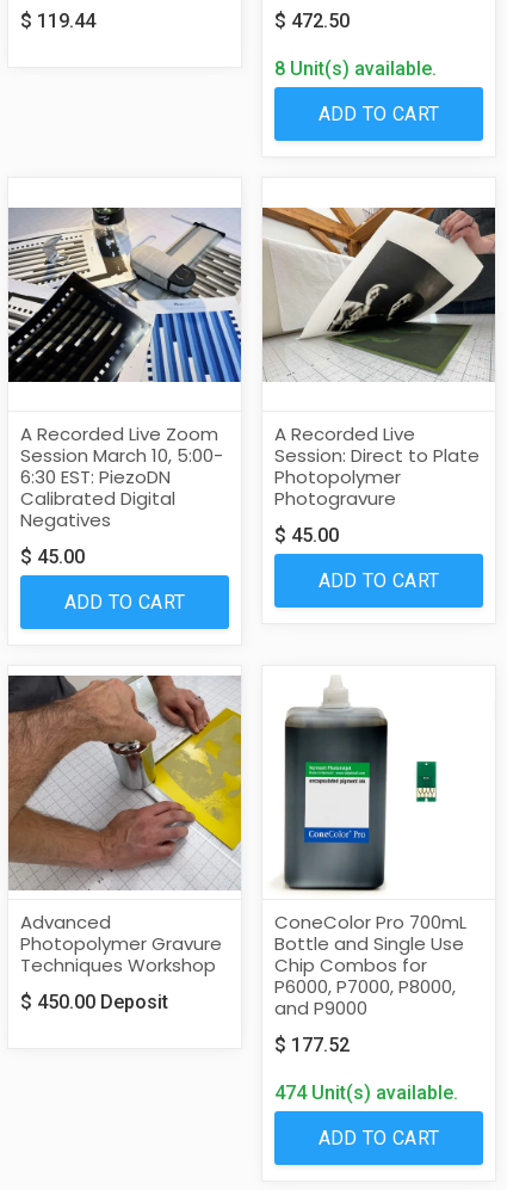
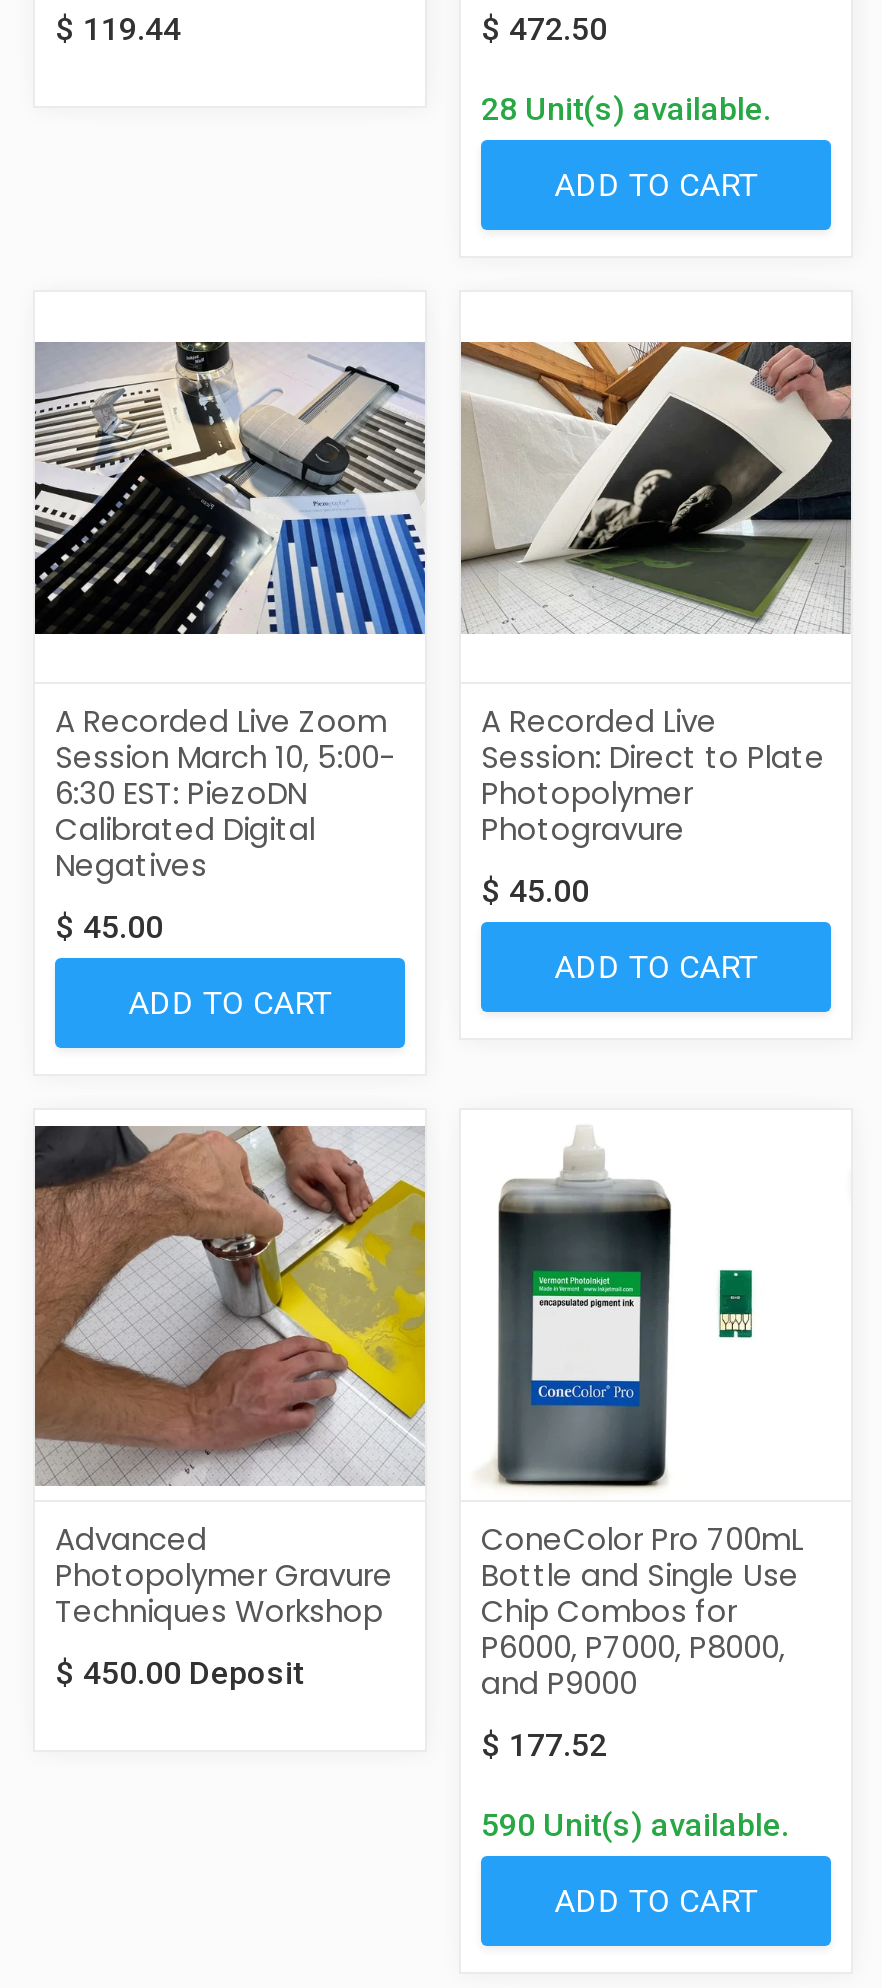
- 8 Unit(s) available.
+ 28 Unit(s) available.

- 474 Unit(s) available.
+ 590 Unit(s) available.
